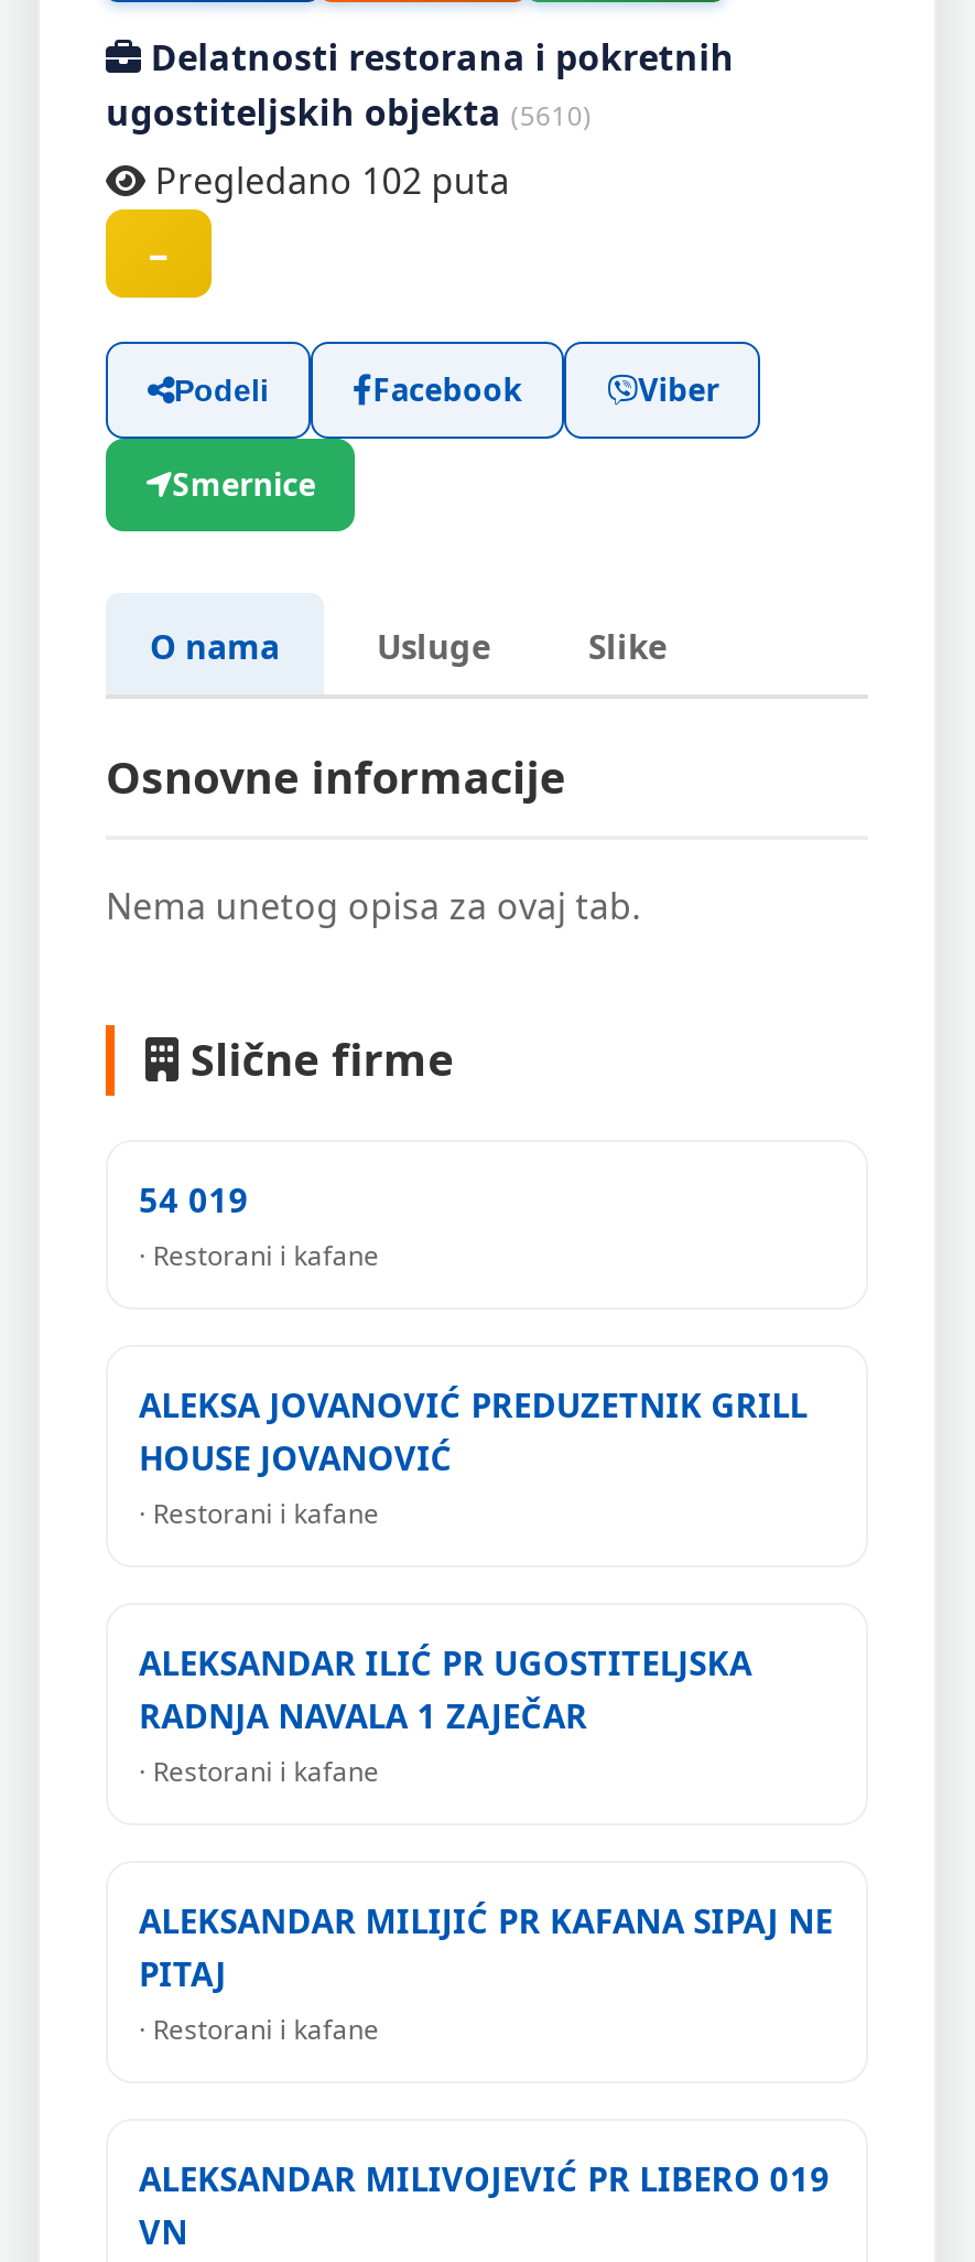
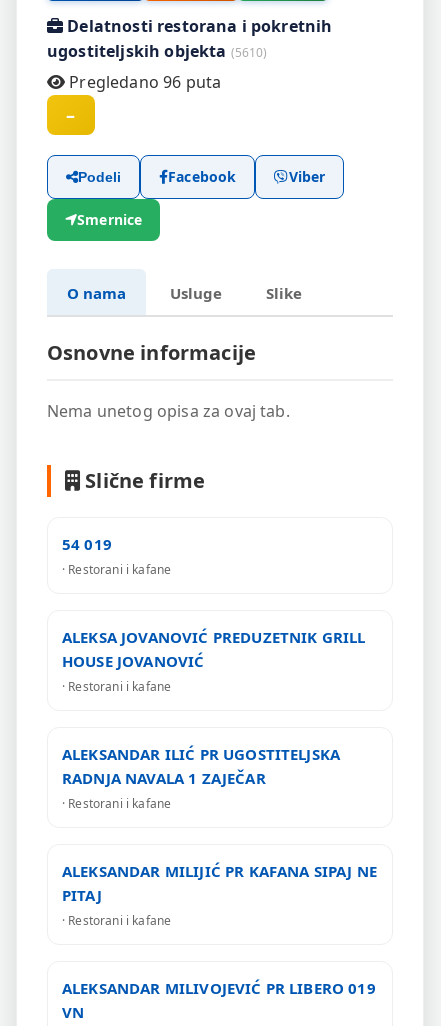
- Pregledano 102 puta
+ Pregledano 96 puta
